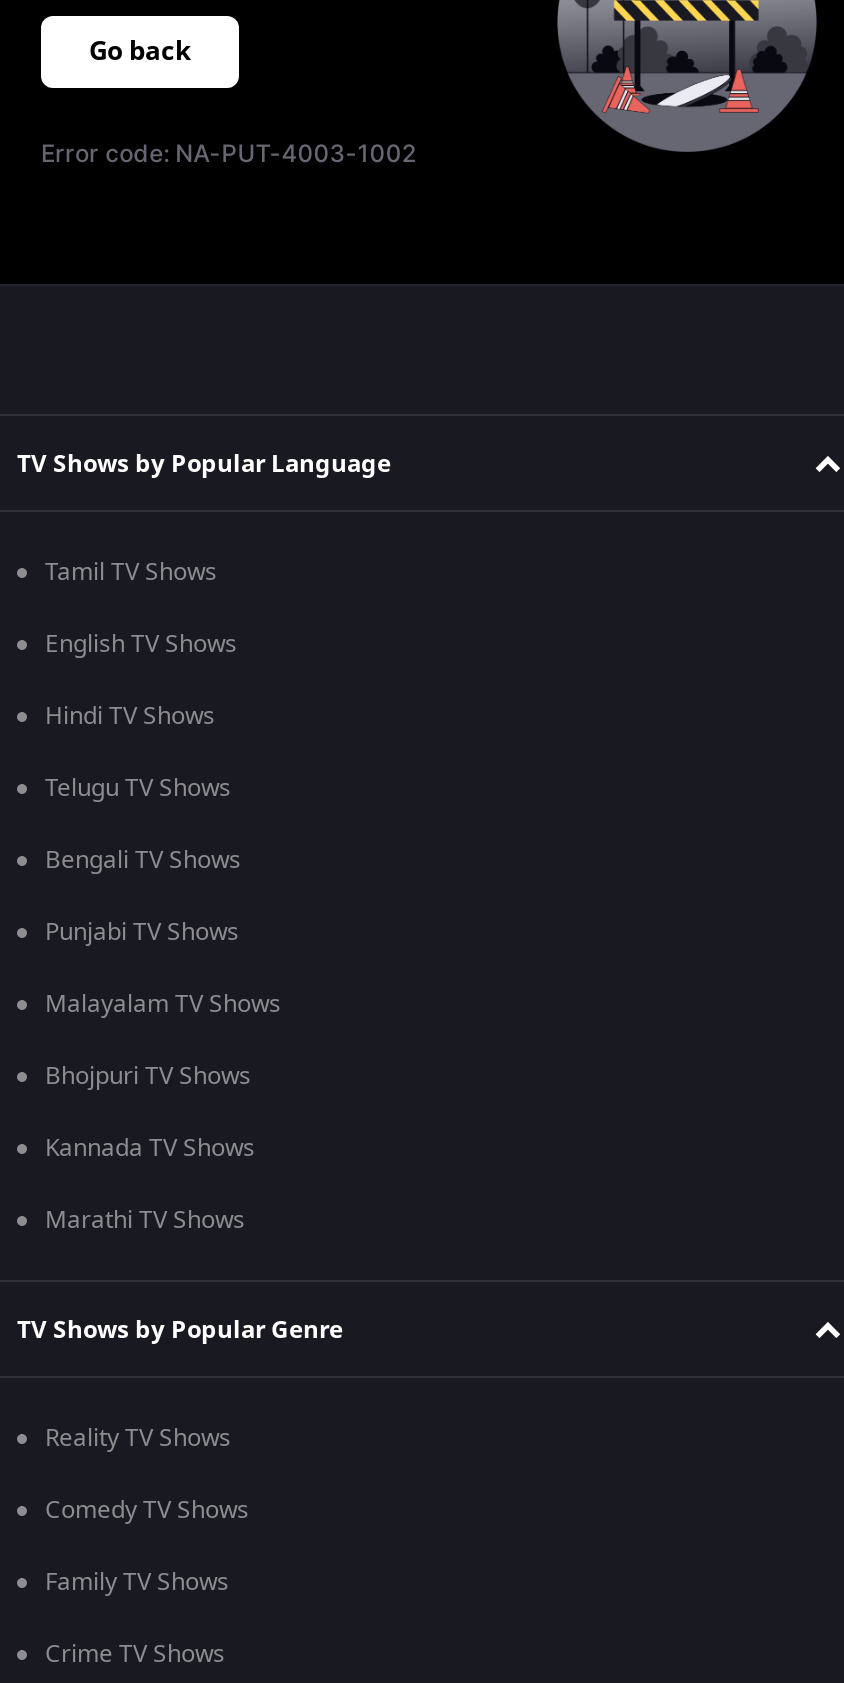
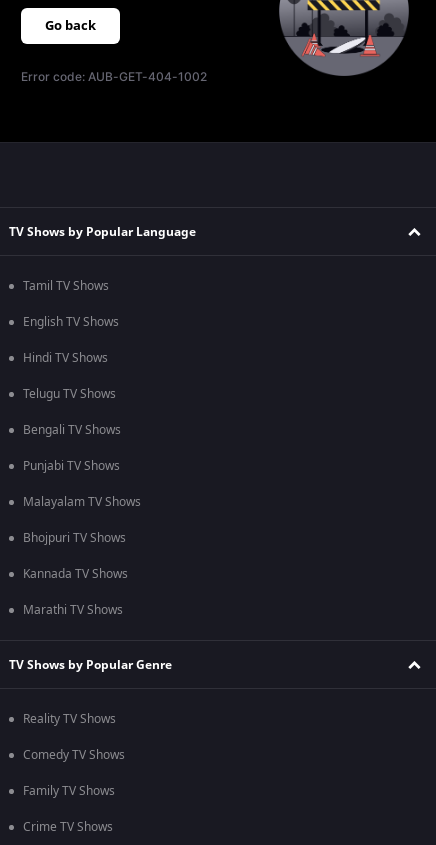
- Error code: NA-PUT-4003-1002
+ Error code: AUB-GET-404-1002
